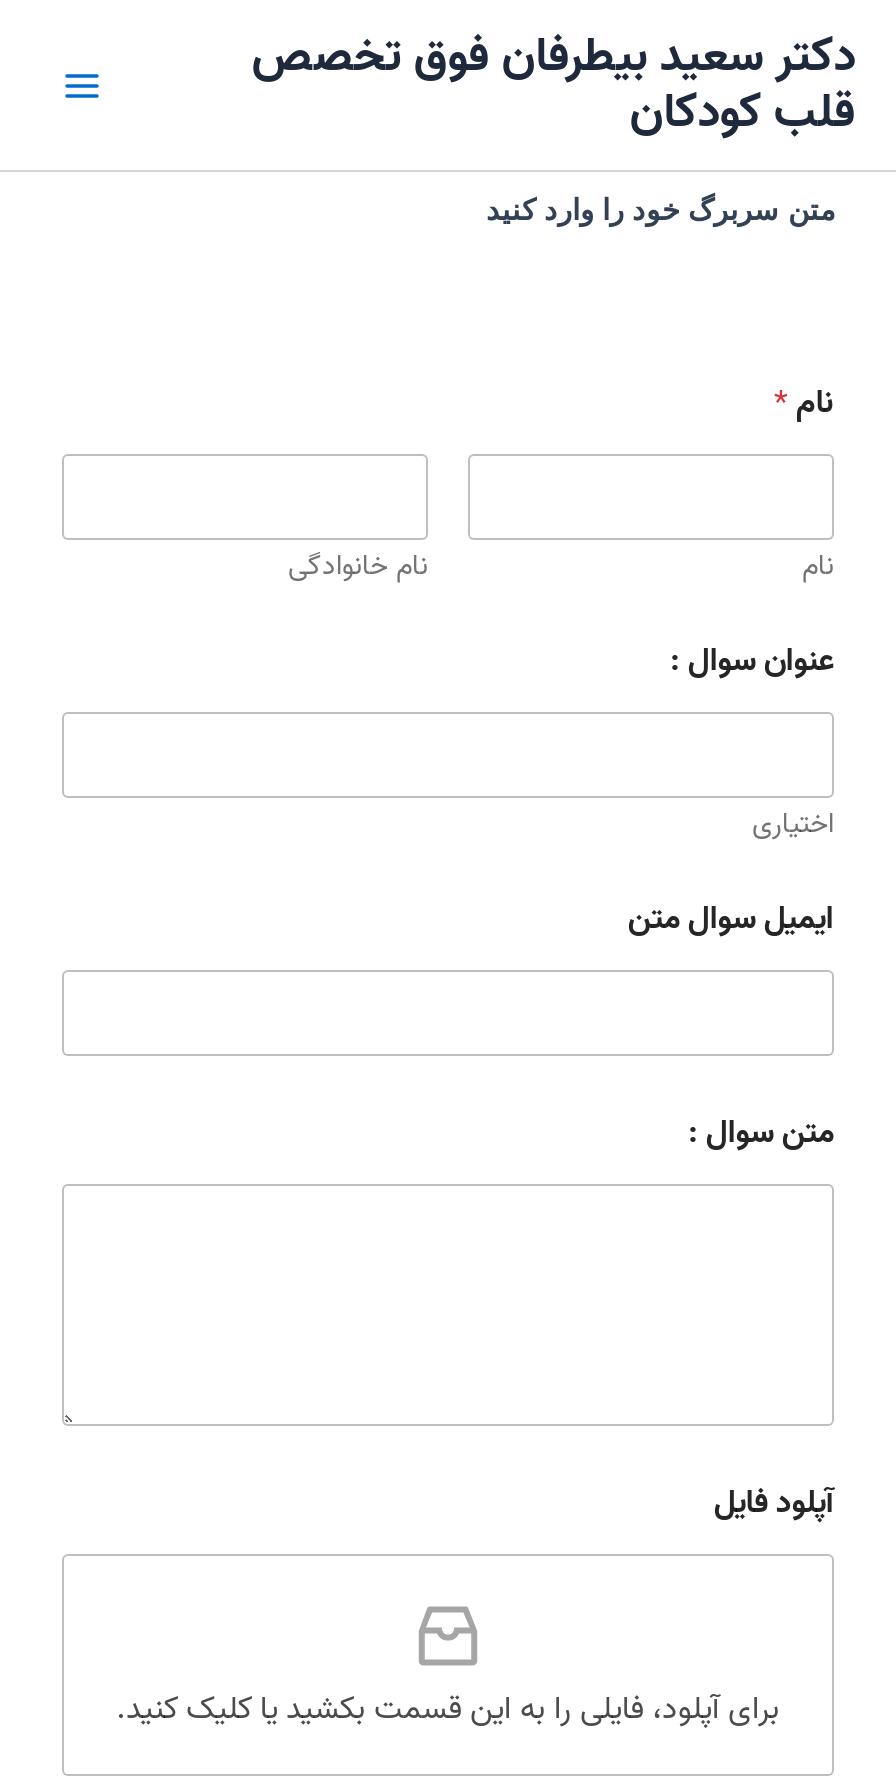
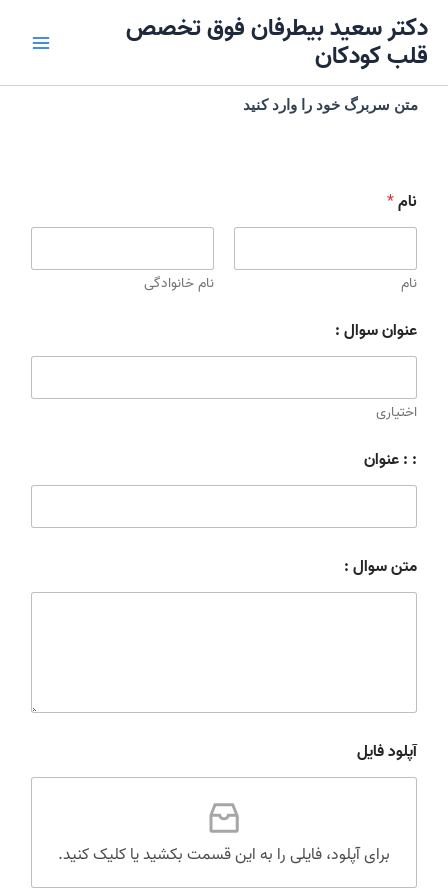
- ایمیل سوال متن
+ : : عنوان
